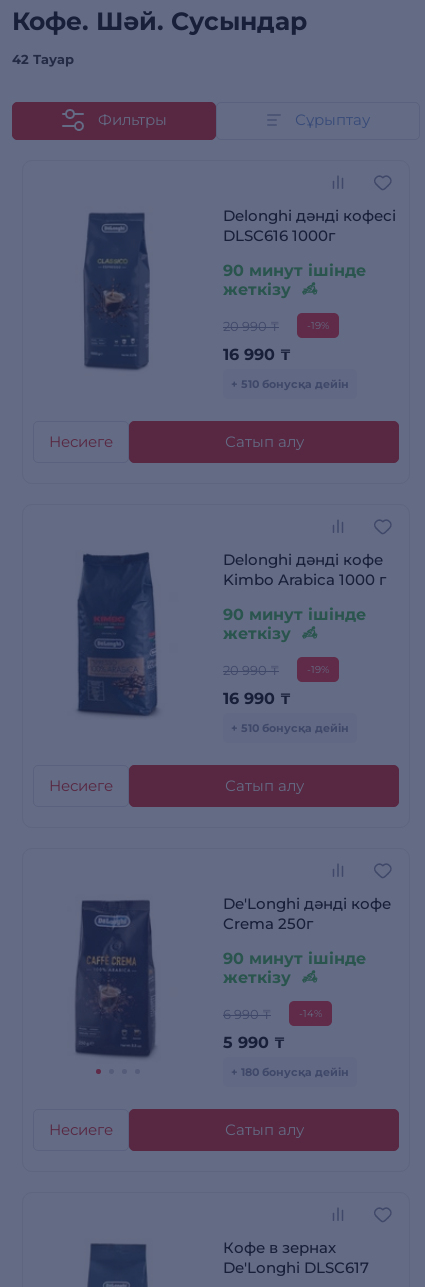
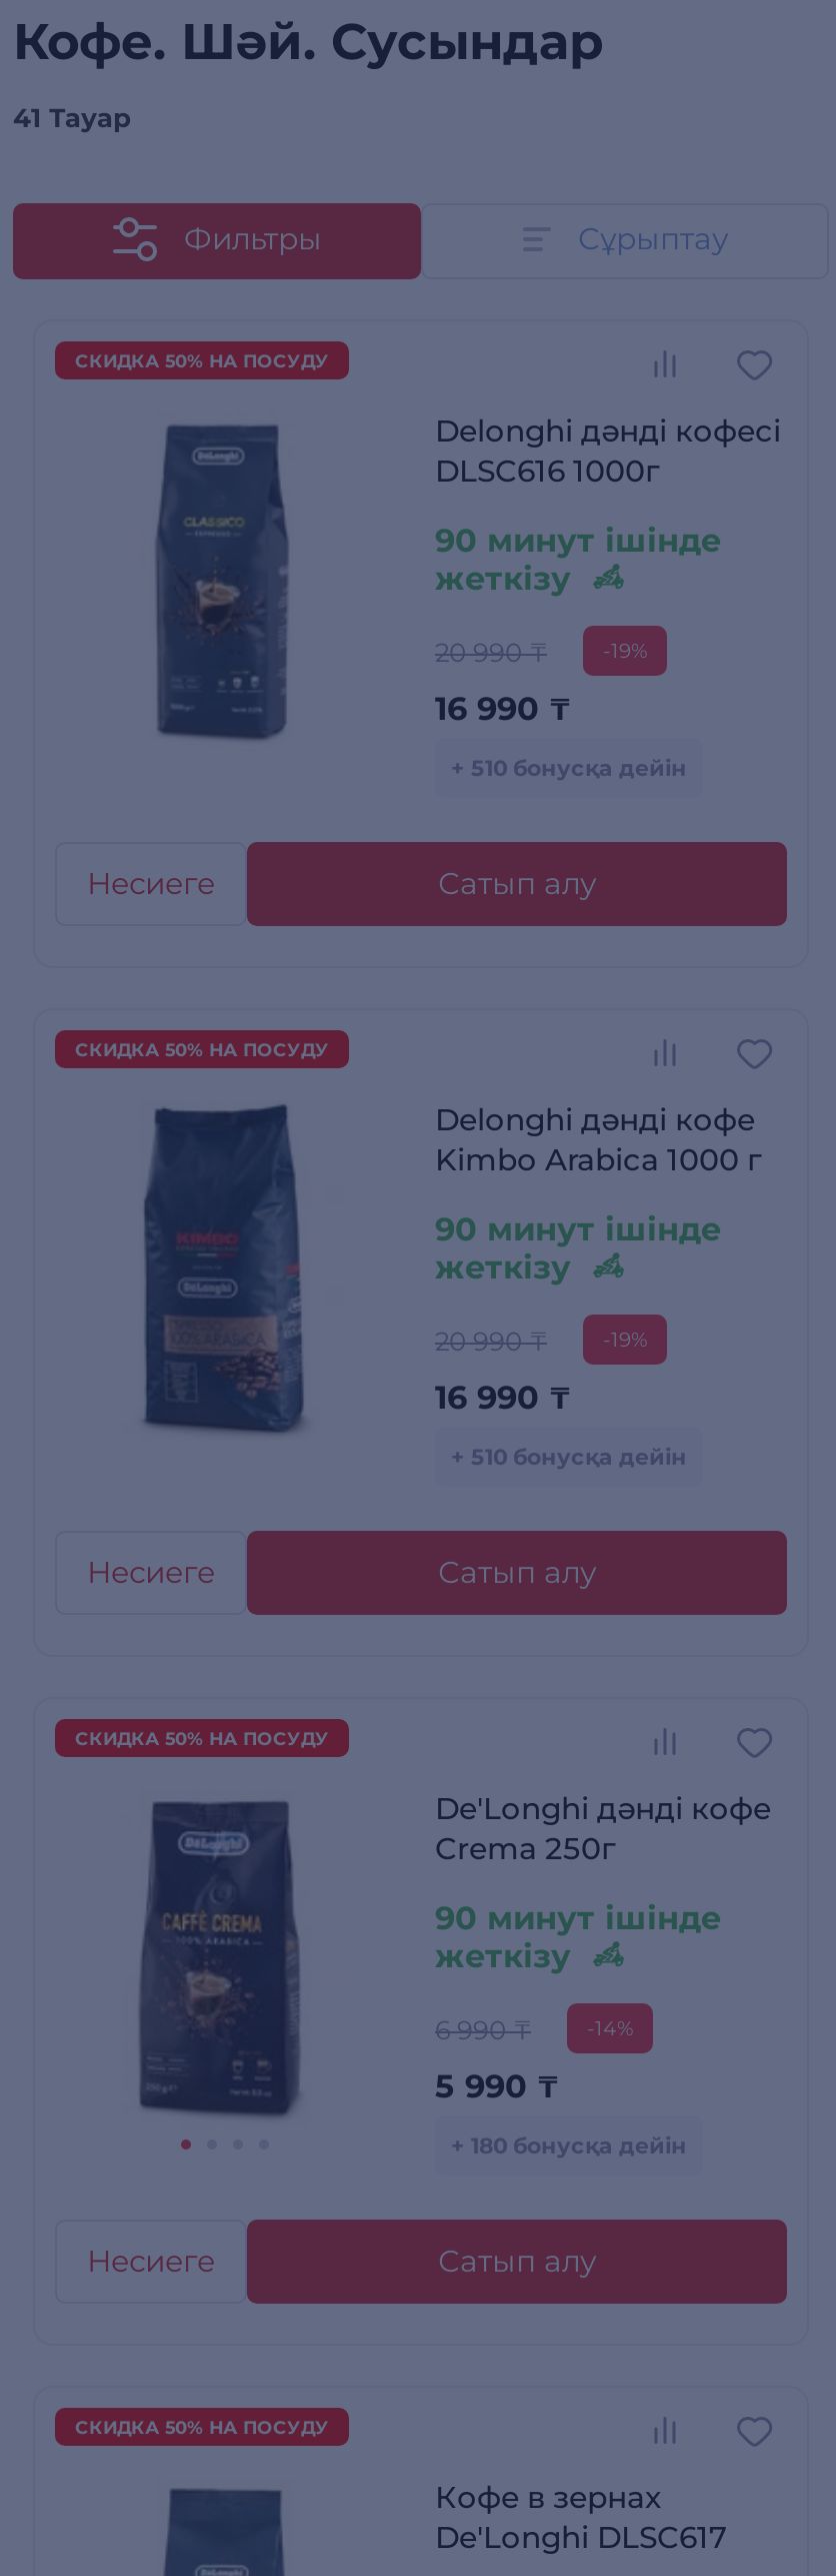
- 42 Тауар
+ 41 Тауар

+ СКИДКА 50% НА ПОСУДУ

+ СКИДКА 50% НА ПОСУДУ

+ СКИДКА 50% НА ПОСУДУ

+ СКИДКА 50% НА ПОСУДУ
